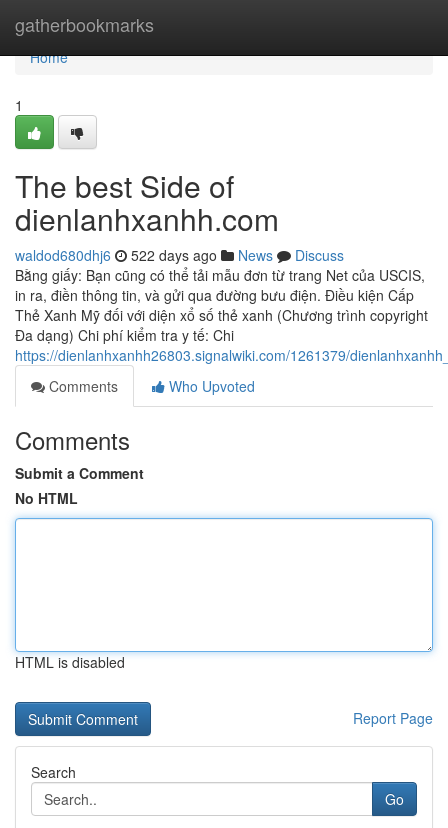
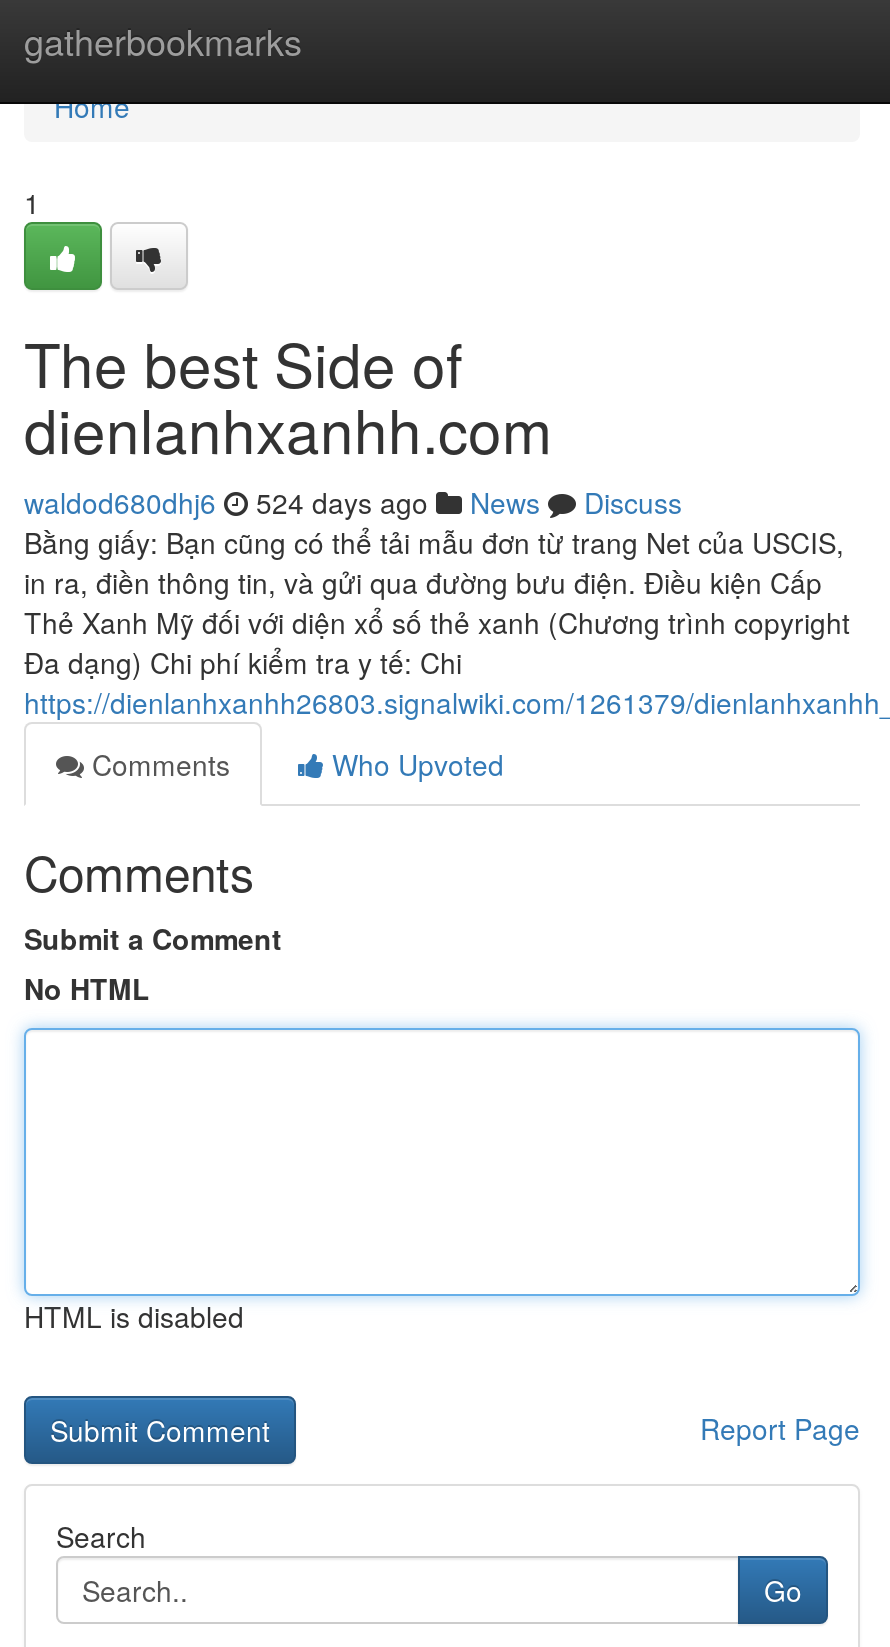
- waldod680dhj6 522 days ago News Discuss
+ waldod680dhj6 524 days ago News Discuss
